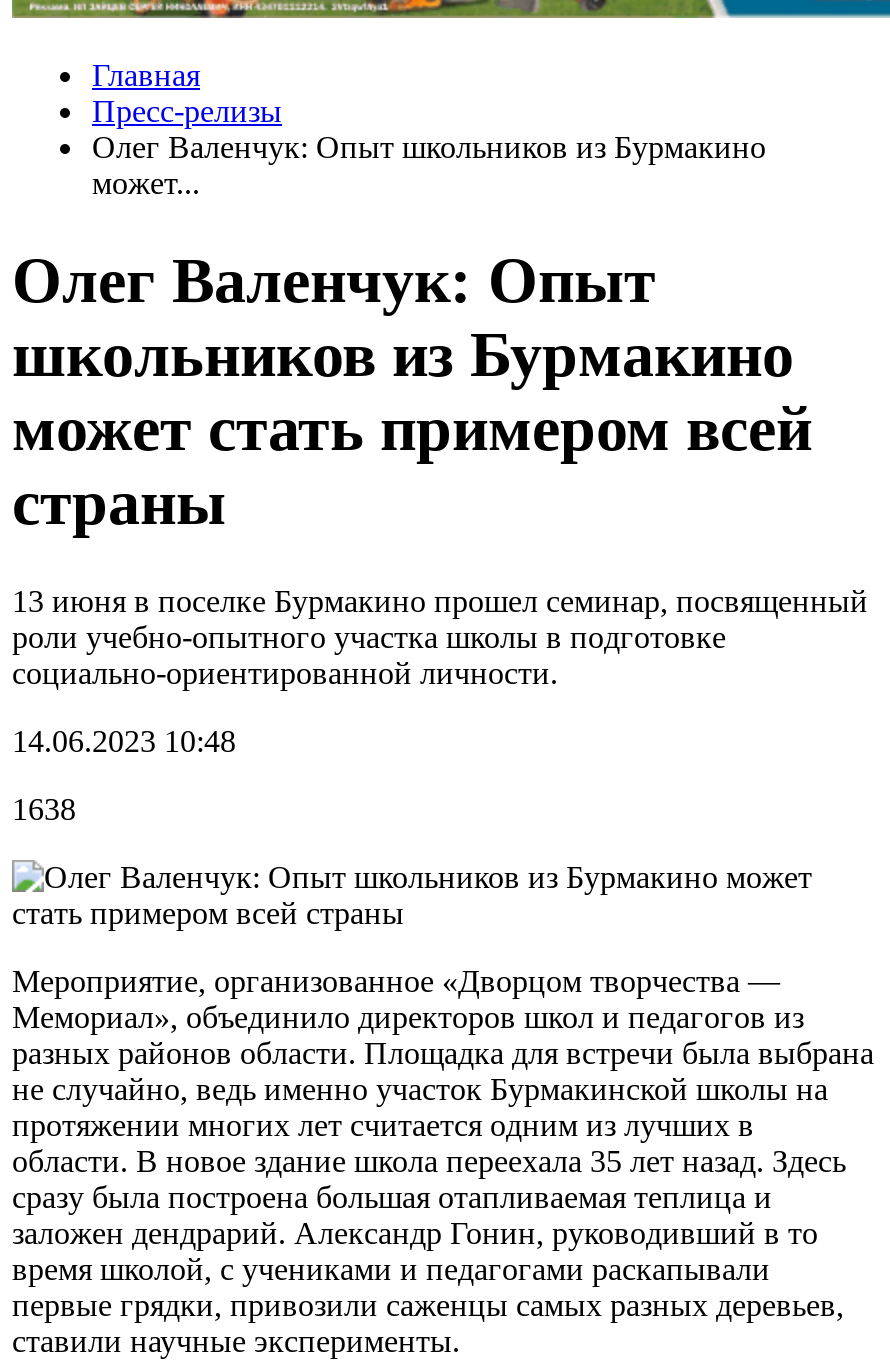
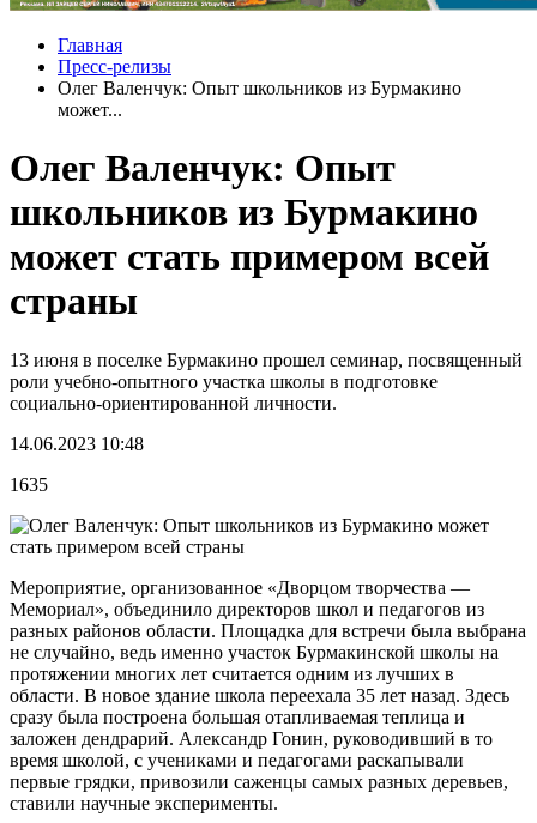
- 1638
+ 1635
